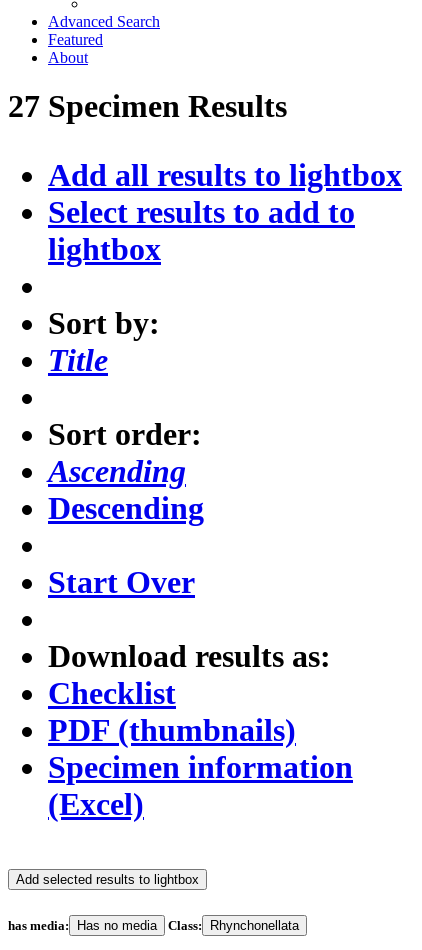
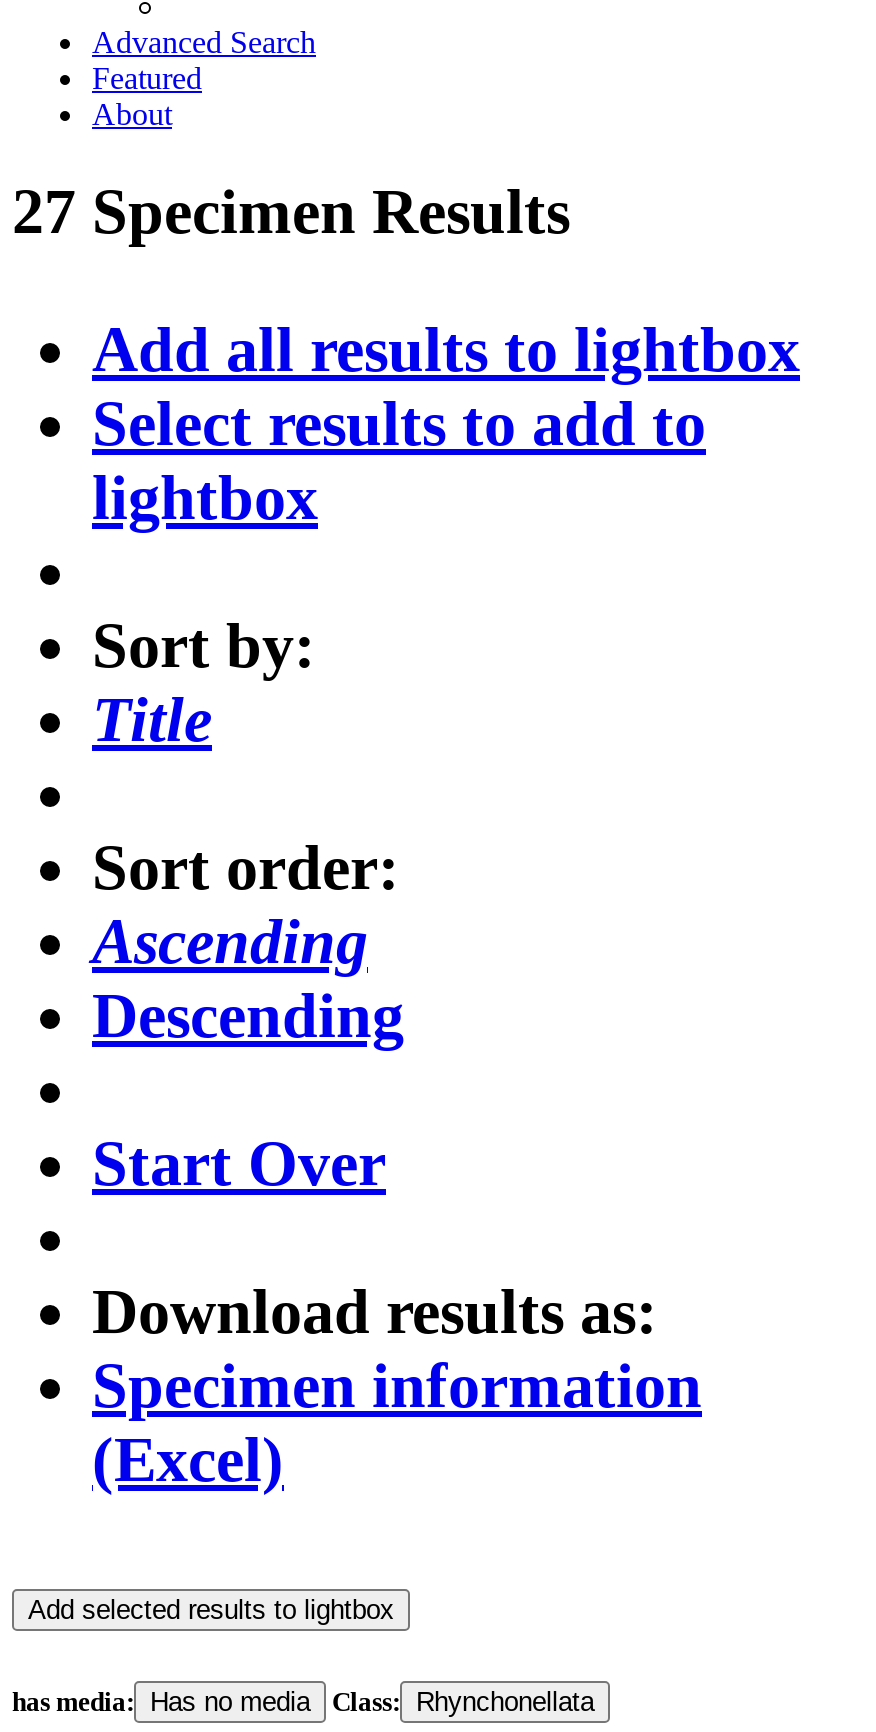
- Checklist
- PDF (thumbnails)
